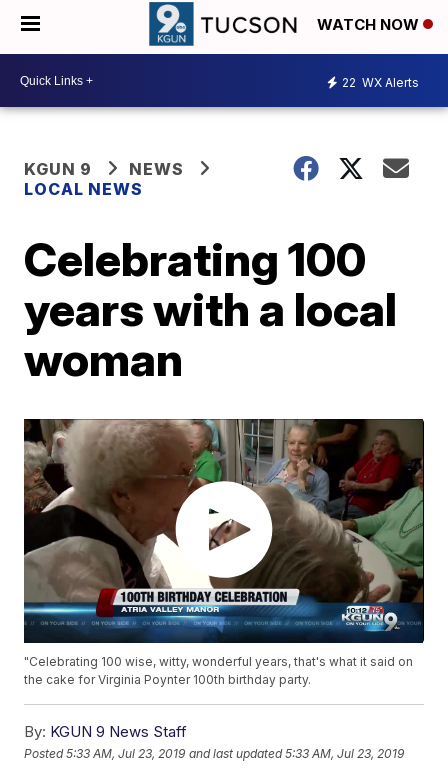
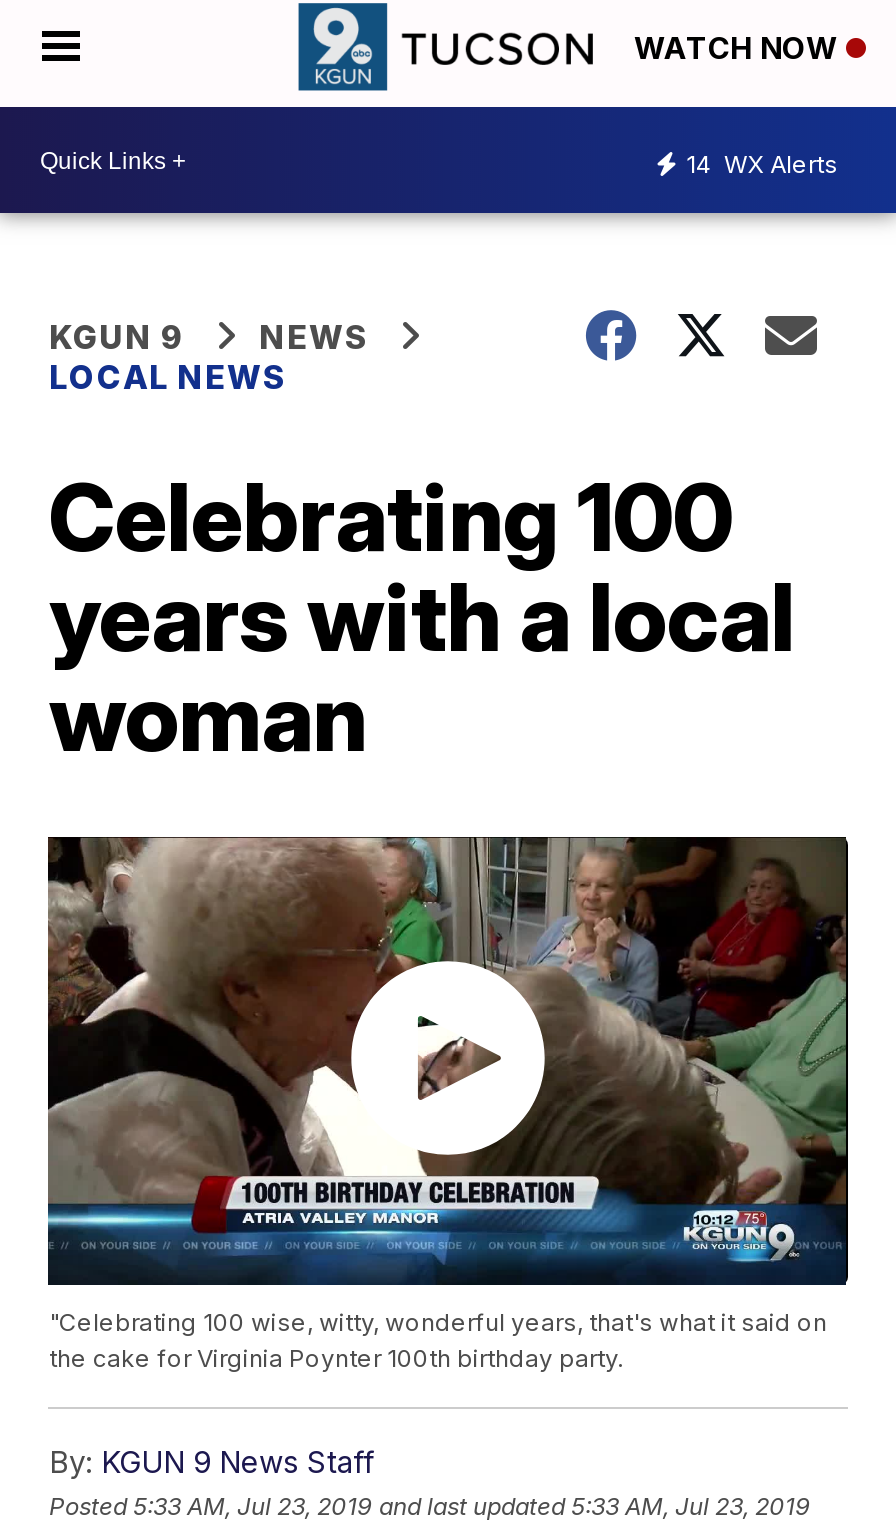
- 22 WX Alerts
+ 14 WX Alerts
